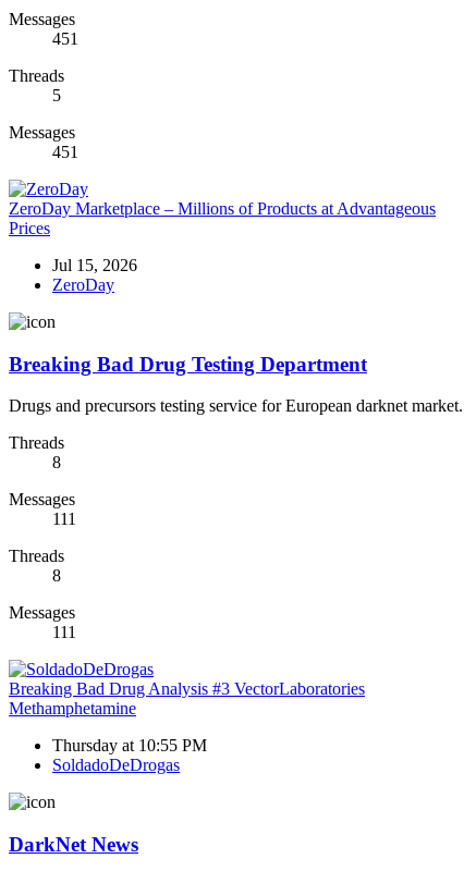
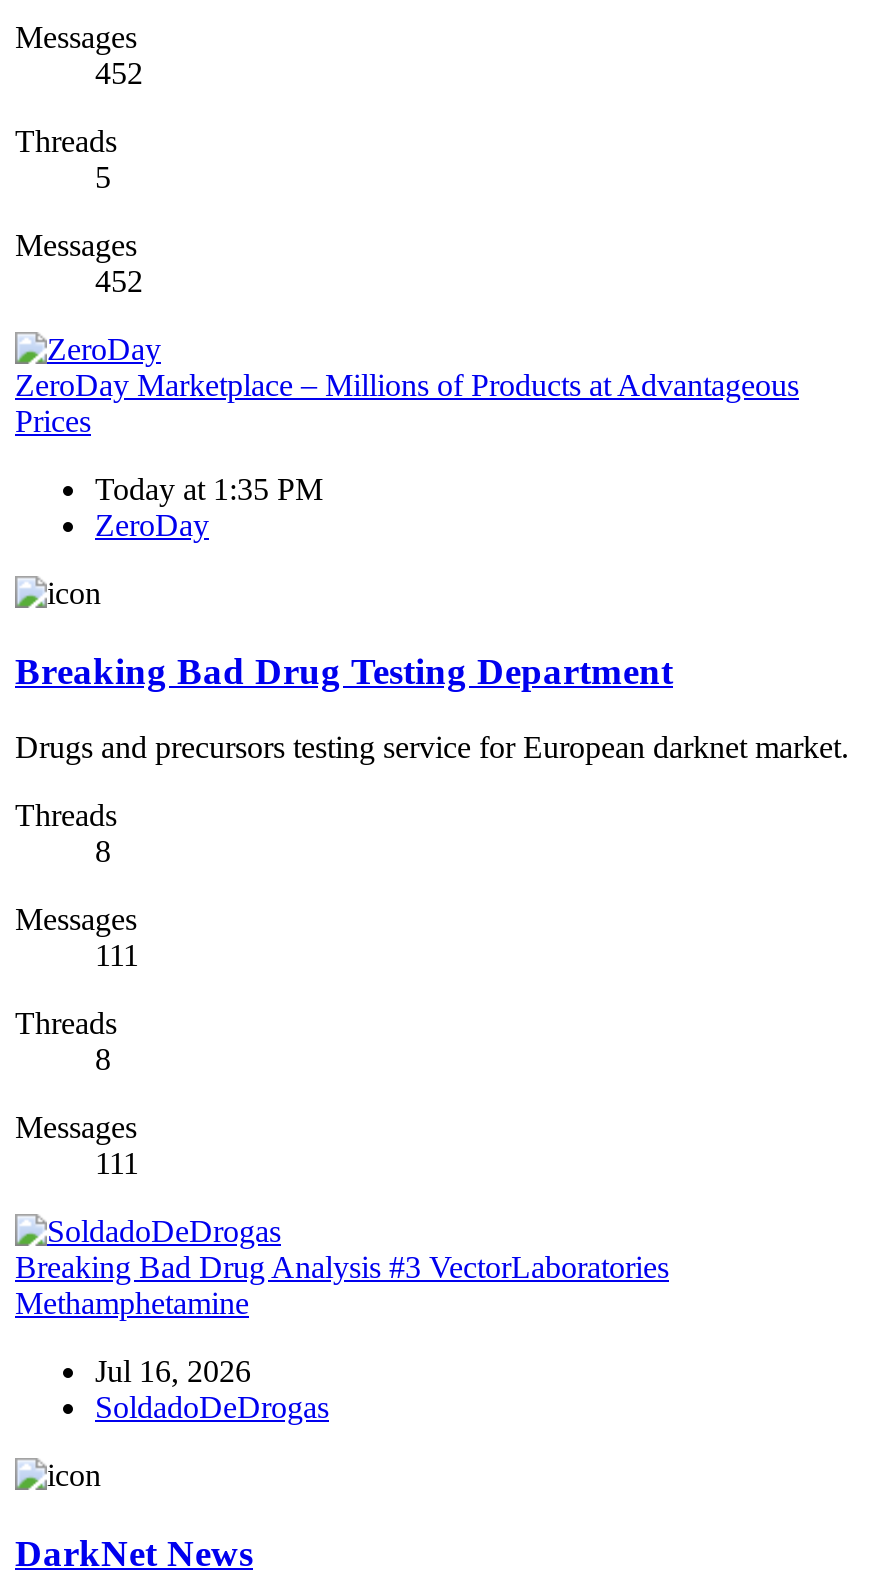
- 451
+ 452

- 451
+ 452

- Jul 15, 2026
+ Today at 1:35 PM

- Thursday at 10:55 PM
+ Jul 16, 2026
